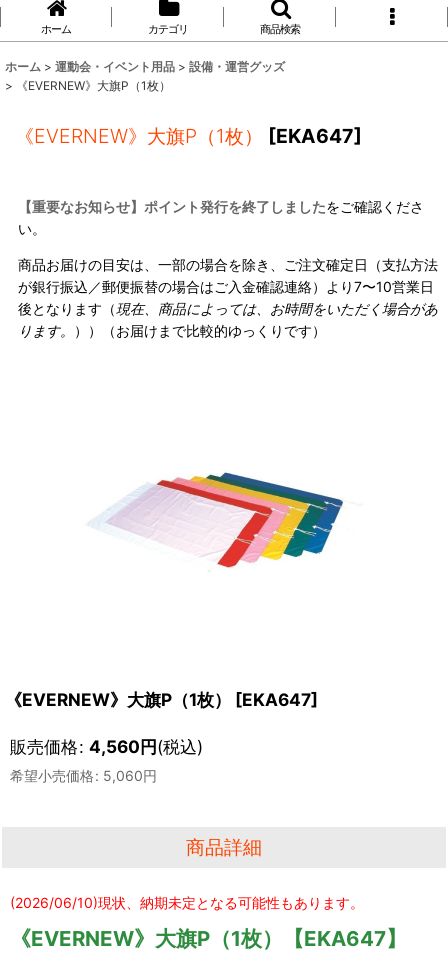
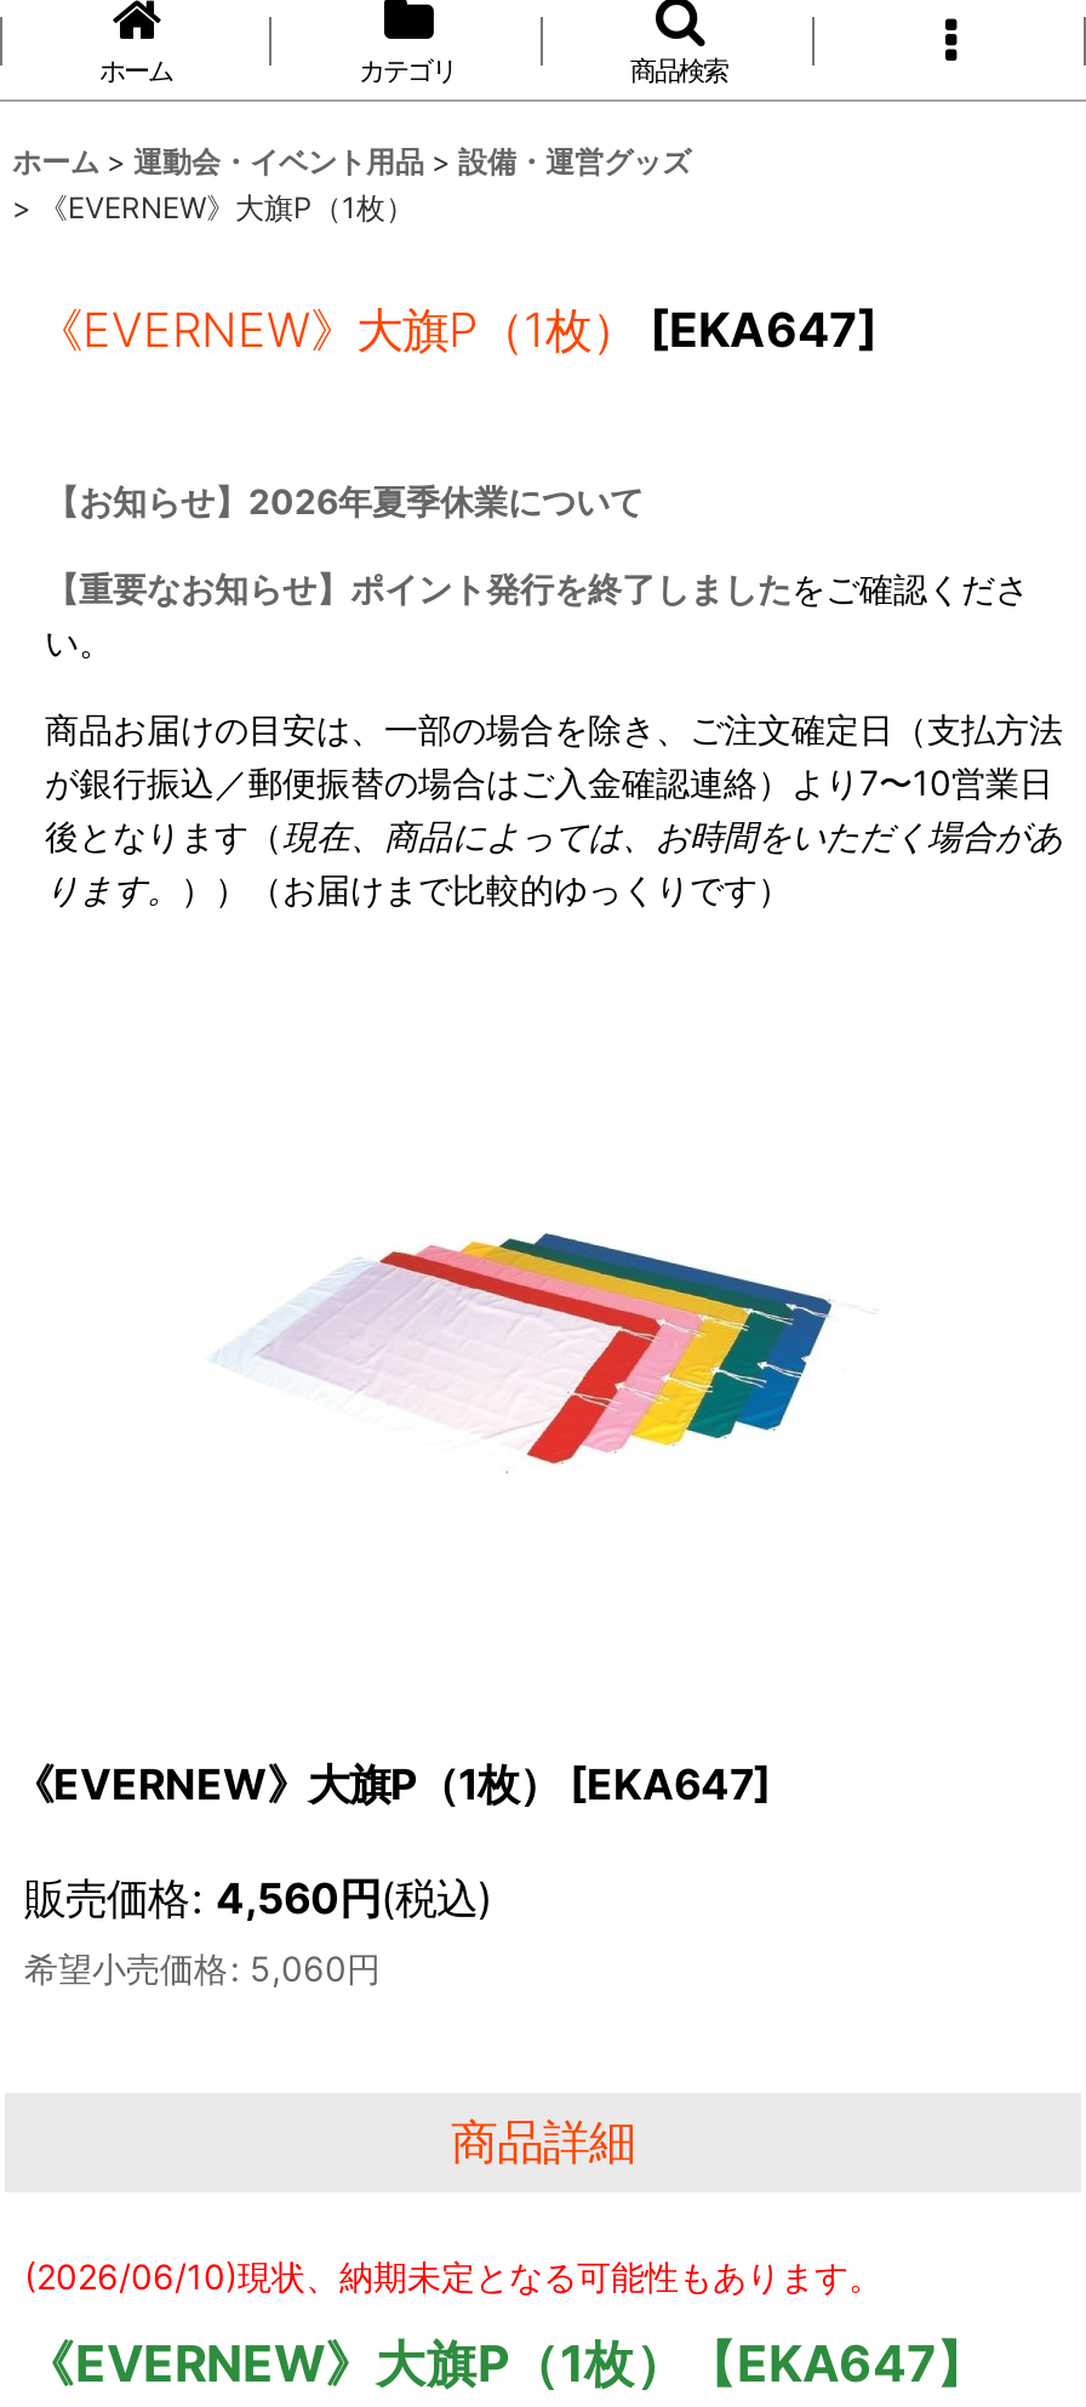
+ 【お知らせ】2026年夏季休業について
